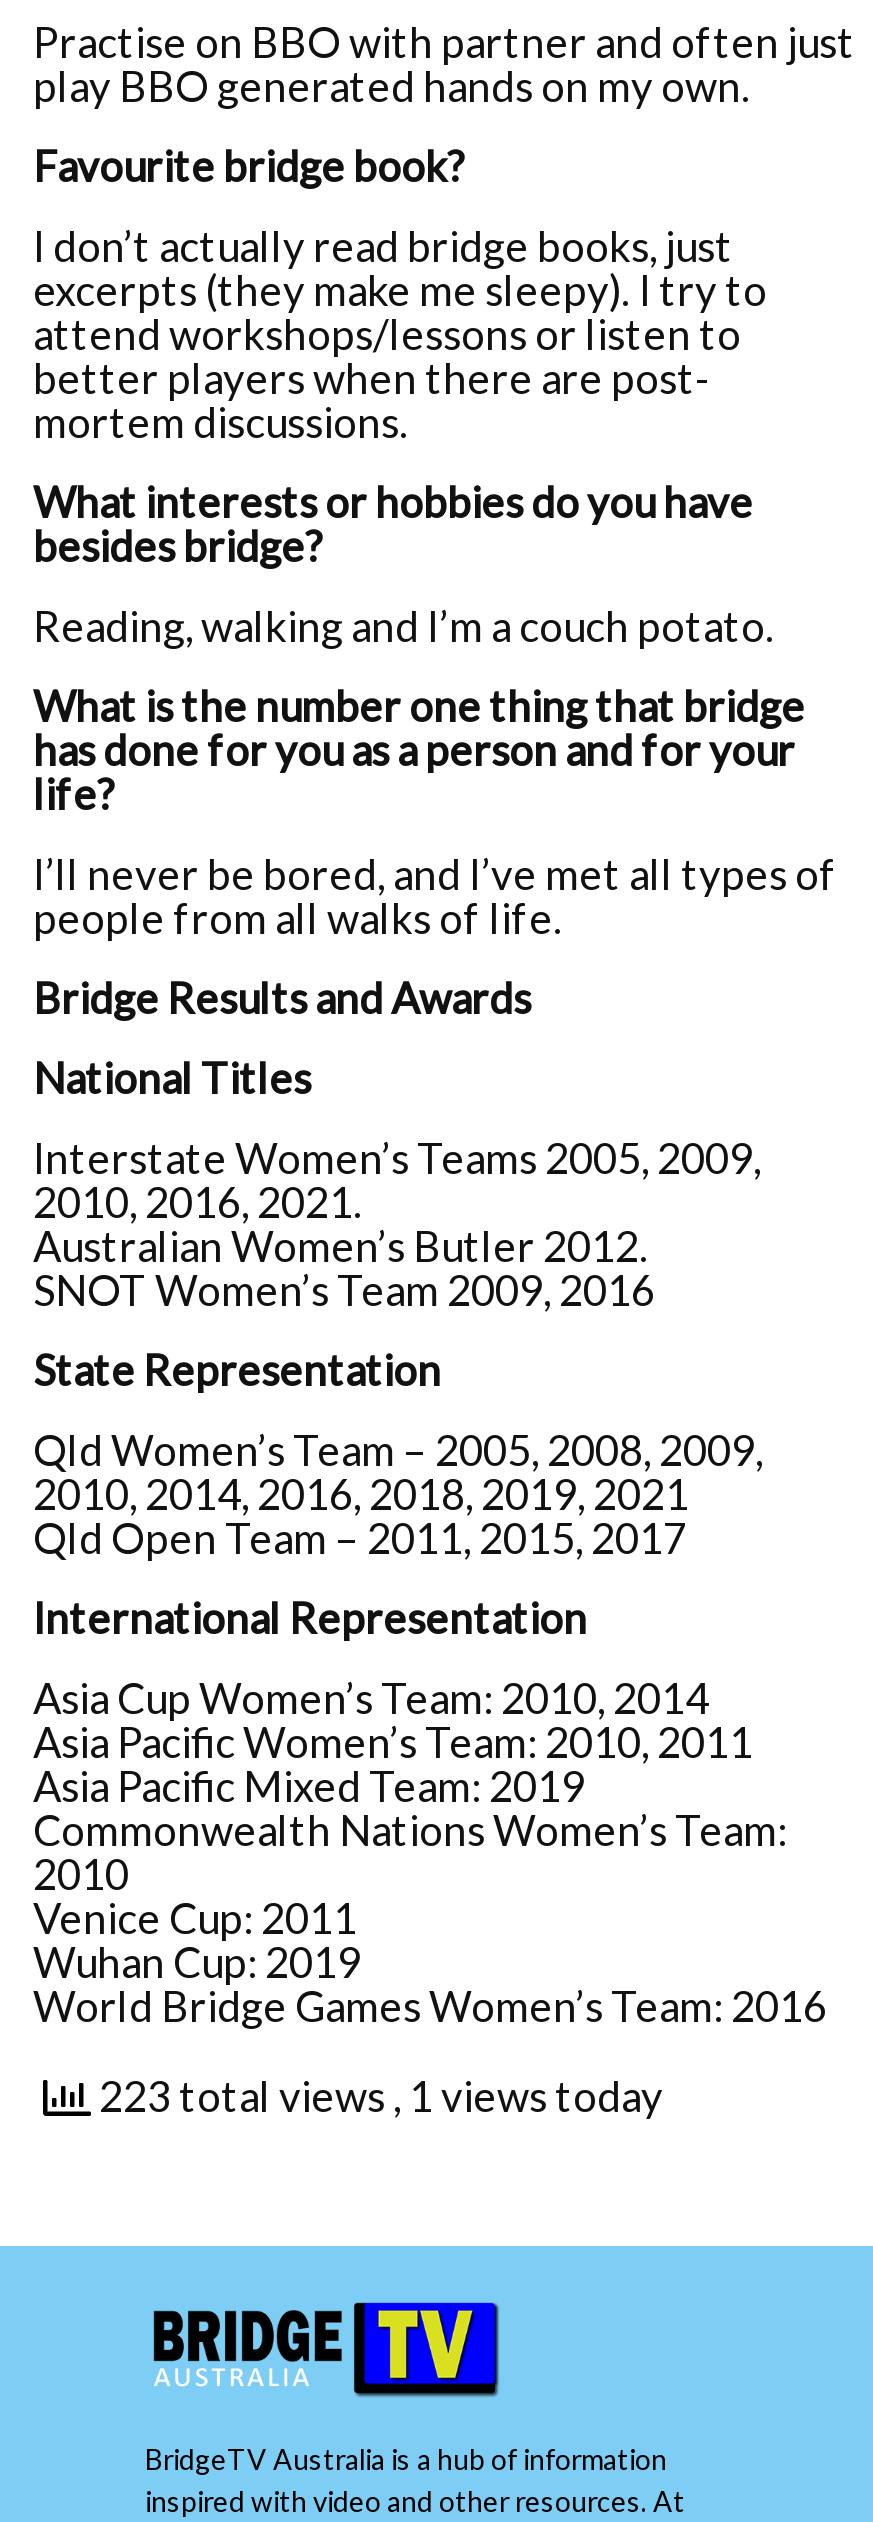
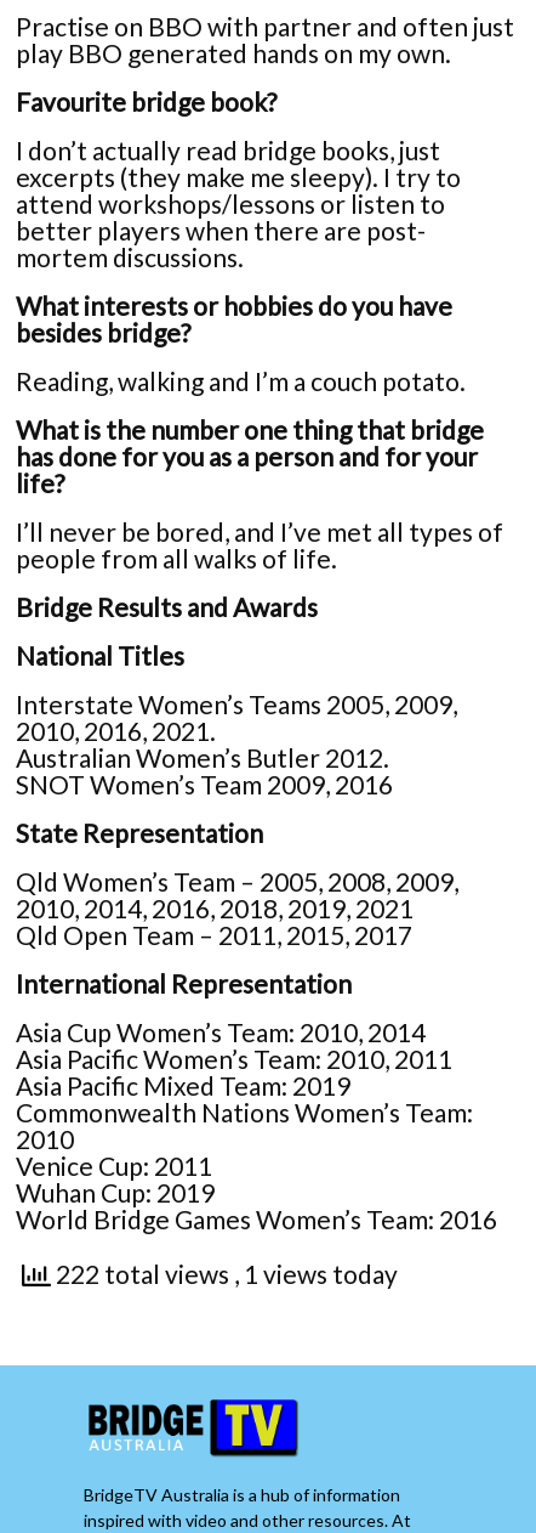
- 223 total views, 1 views today
+ 222 total views, 1 views today
